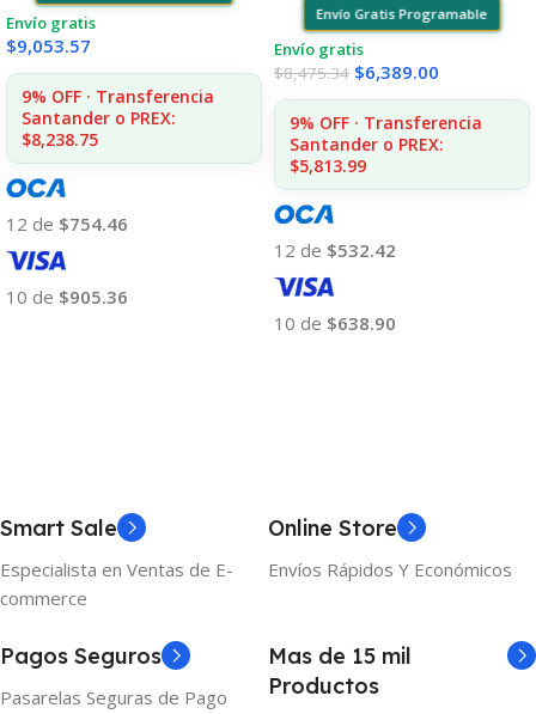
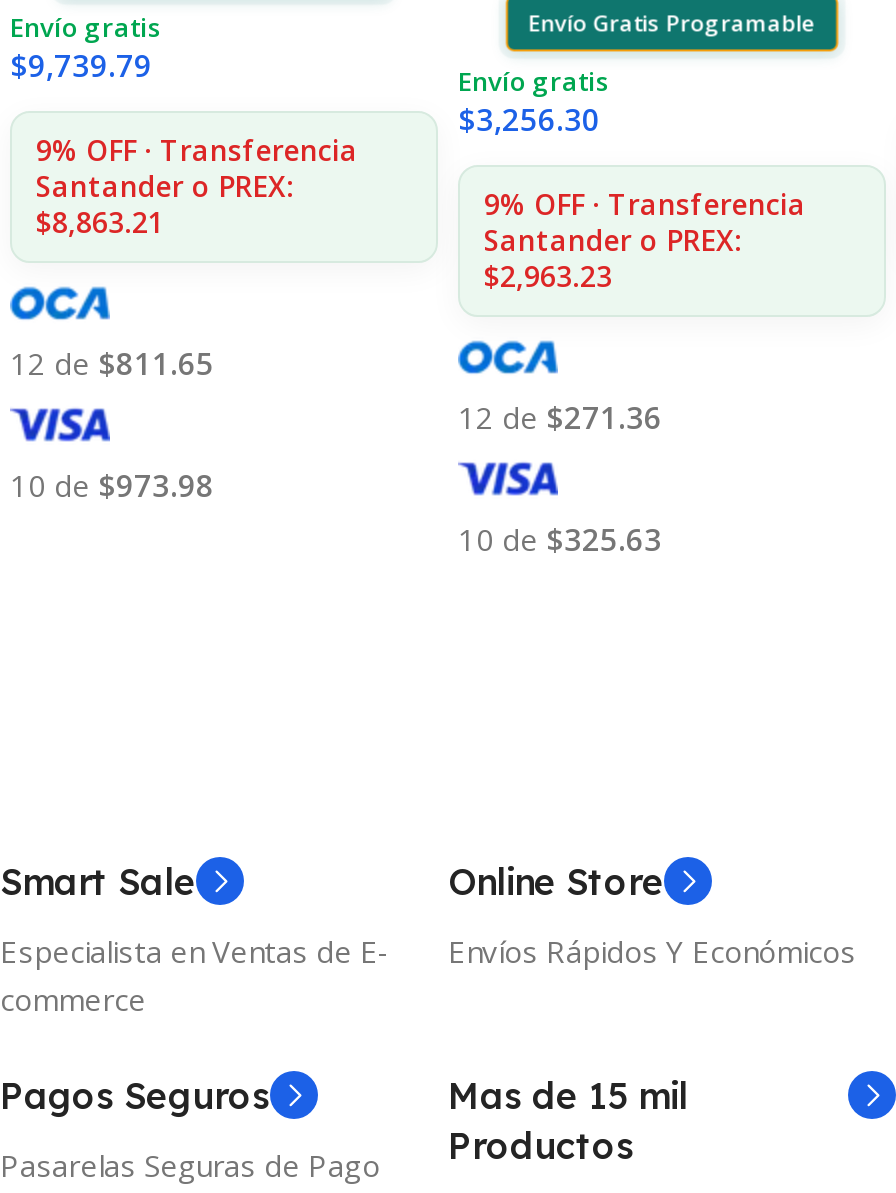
- $9,053.57
+ $9,739.79

- $8,475.34 $6,389.00
+ $3,256.30

- $8,238.75
+ $8,863.21

- $5,813.99
+ $2,963.23

- 12 de $754.46
+ 12 de $811.65

- 12 de $532.42
+ 12 de $271.36

- 10 de $905.36
+ 10 de $973.98

- 10 de $638.90
+ 10 de $325.63
